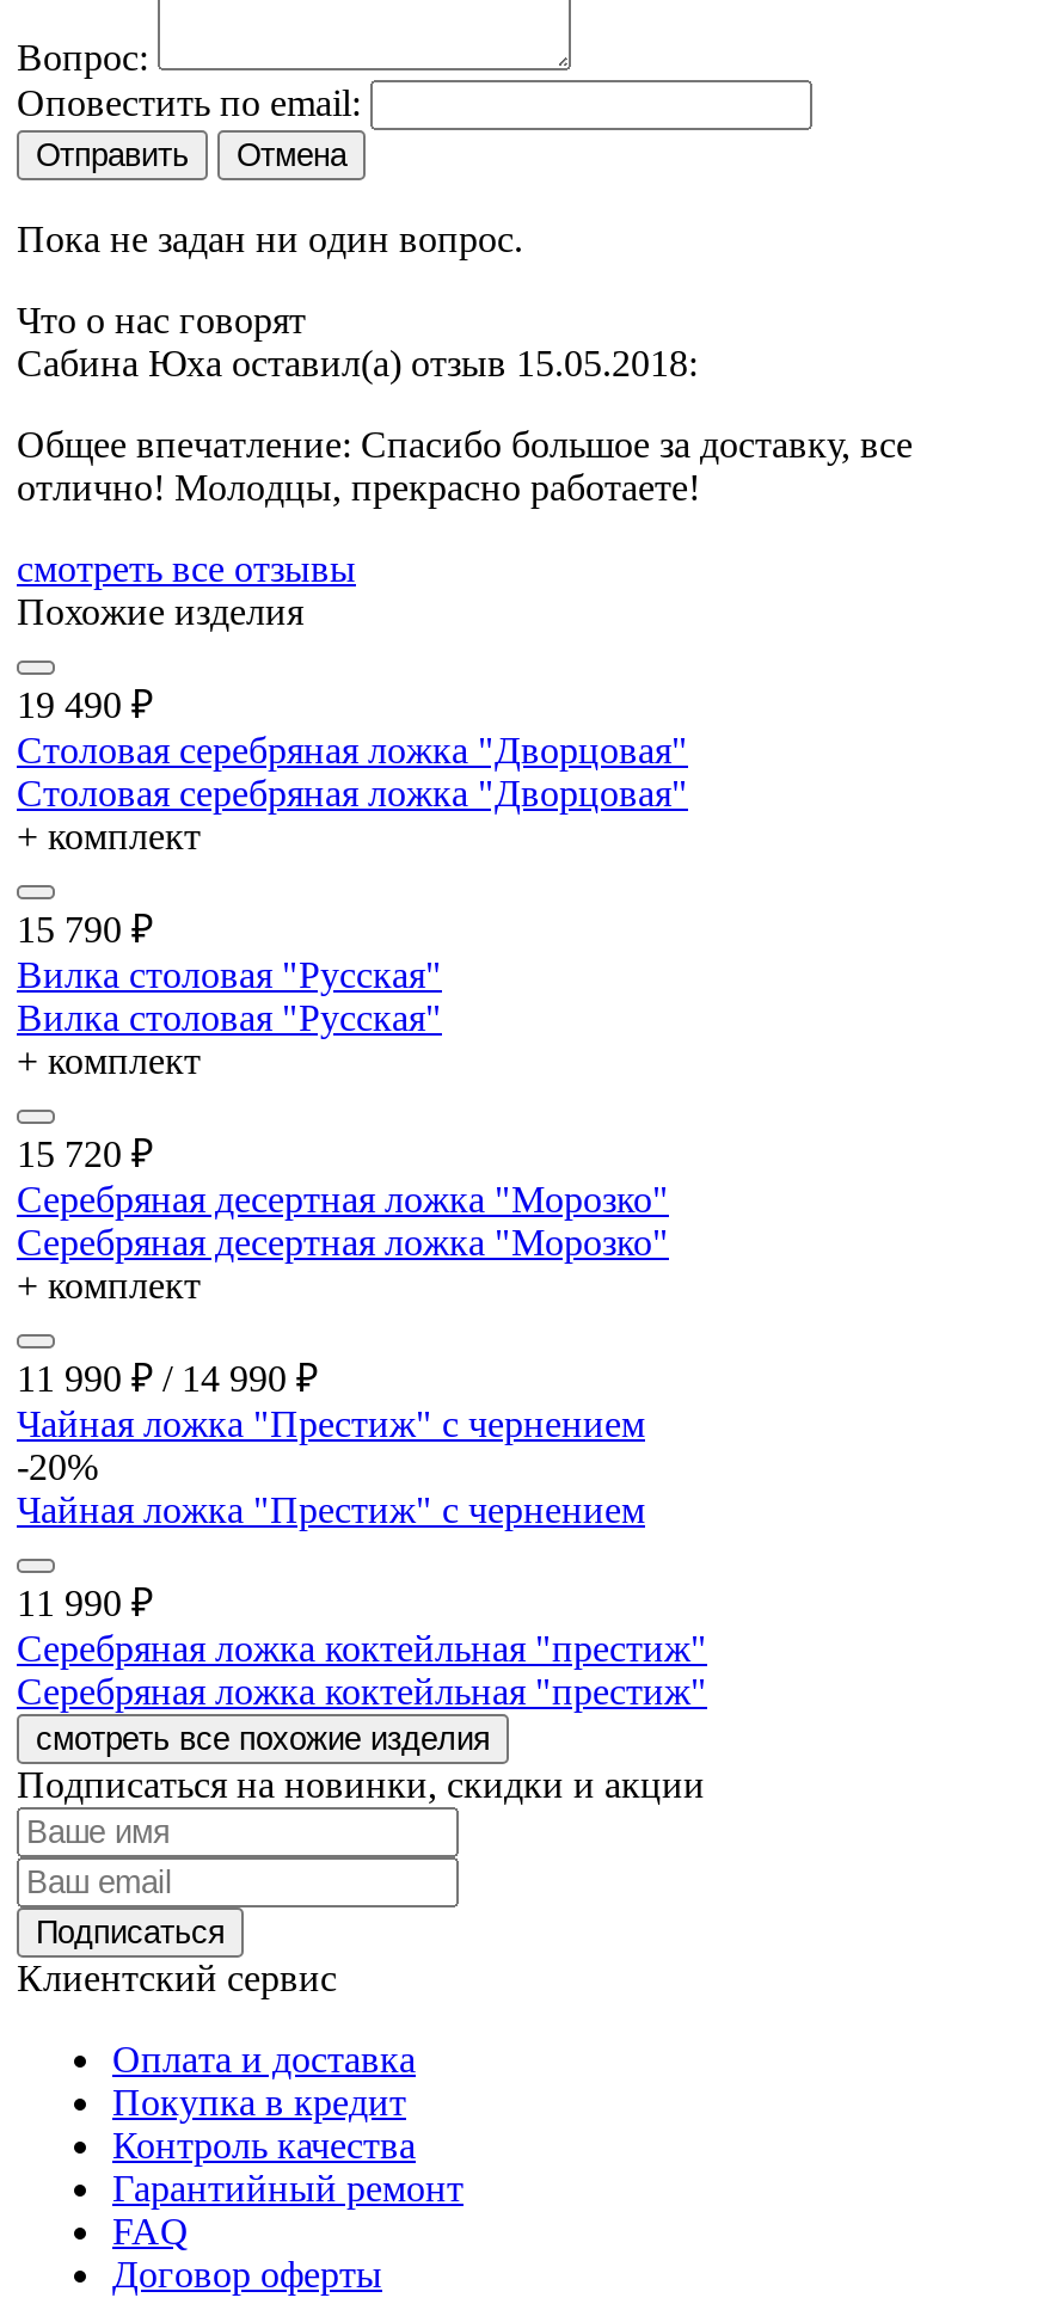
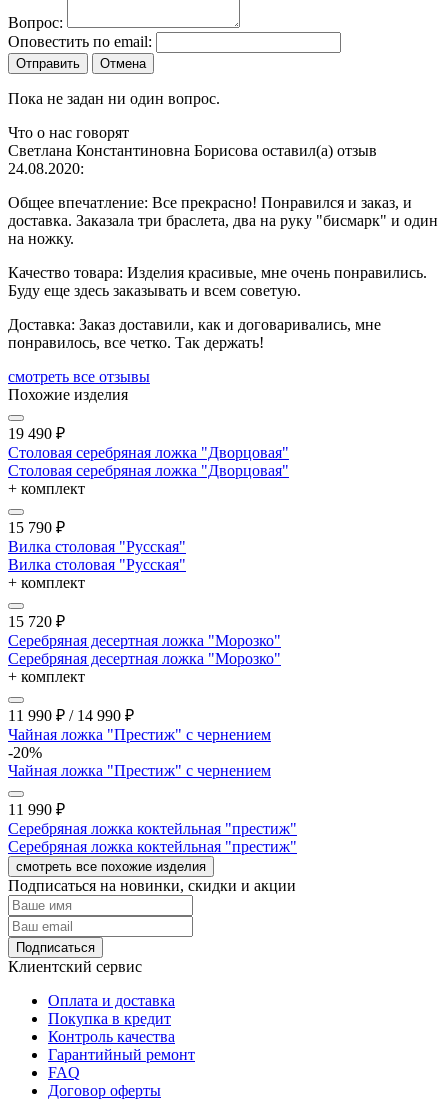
- Сабина Юха оставил(а) отзыв 15.05.2018:
- Общее впечатление: Спасибо большое за доставку, все
- отлично! Молодцы, прекрасно работаете!
+ Светлана Константиновна Борисова оставил(а) отзыв
+ 24.08.2020:
+ Общее впечатление: Все прекрасно! Понравился и заказ, и
+ доставка. Заказала три браслета, два на руку "бисмарк" и один
+ на ножку.
+ Качество товара: Изделия красивые, мне очень понравились.
+ Буду еще здесь заказывать и всем советую.
+ Доставка: Заказ доставили, как и договаривались, мне
+ понравилось, все четко. Так держать!
